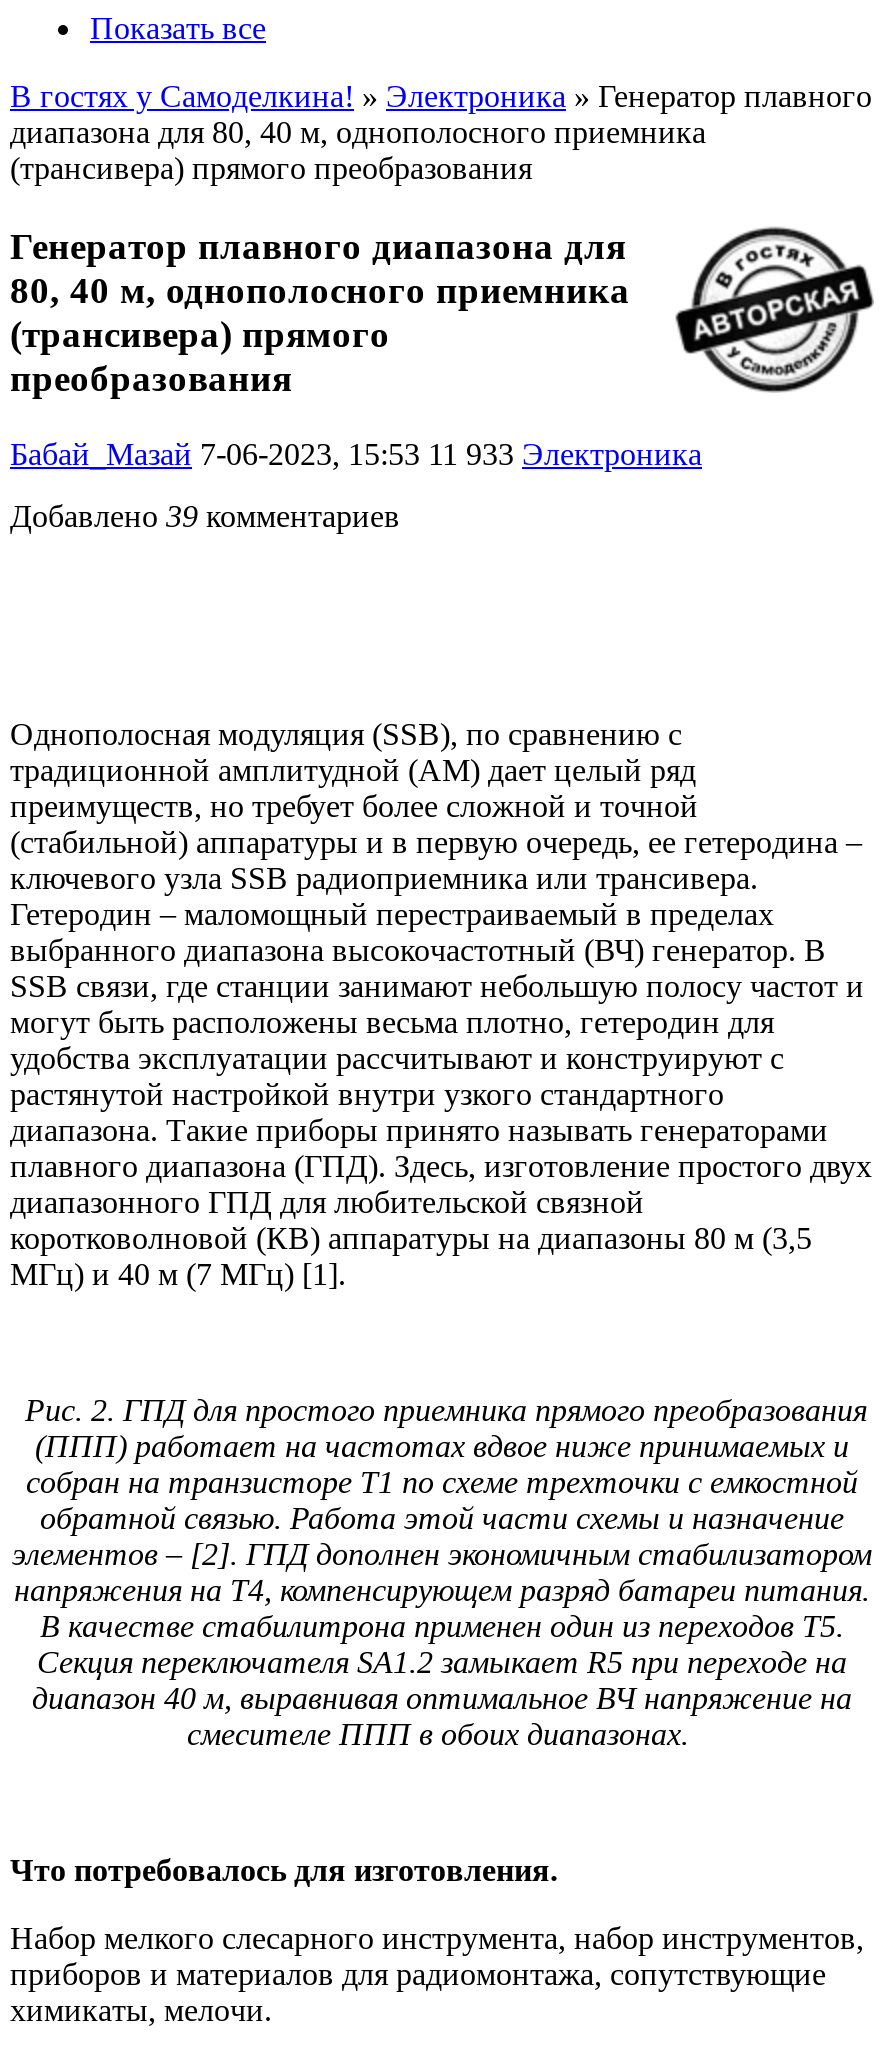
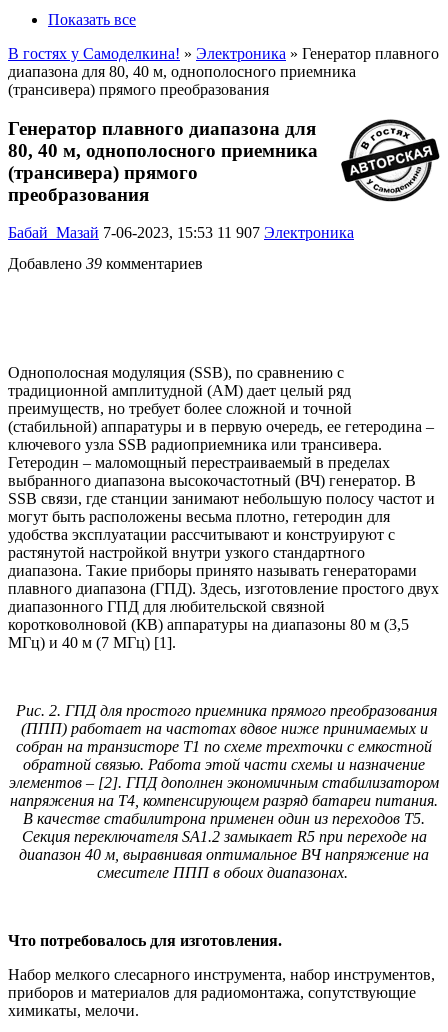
- Бабай_Мазай 7-06-2023, 15:53 11 933 Электроника
+ Бабай_Мазай 7-06-2023, 15:53 11 907 Электроника
